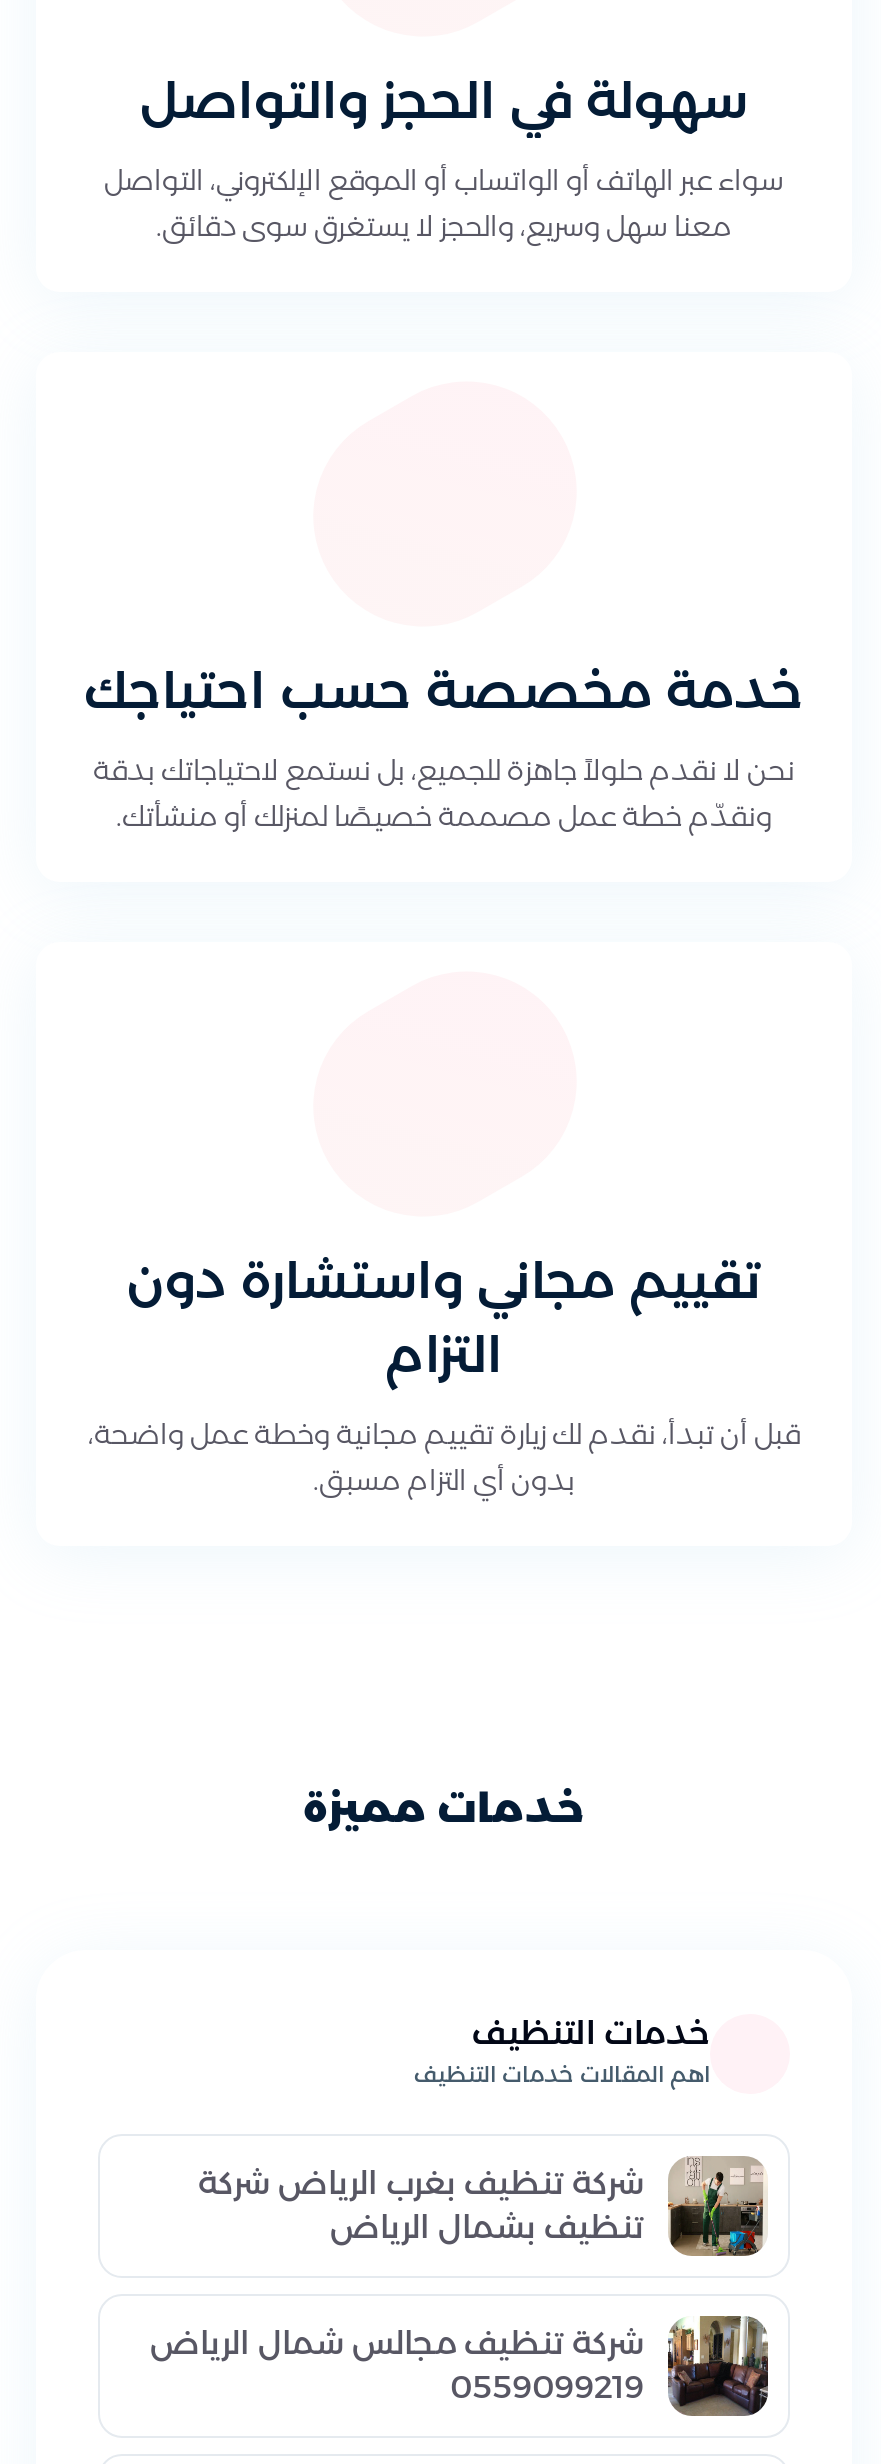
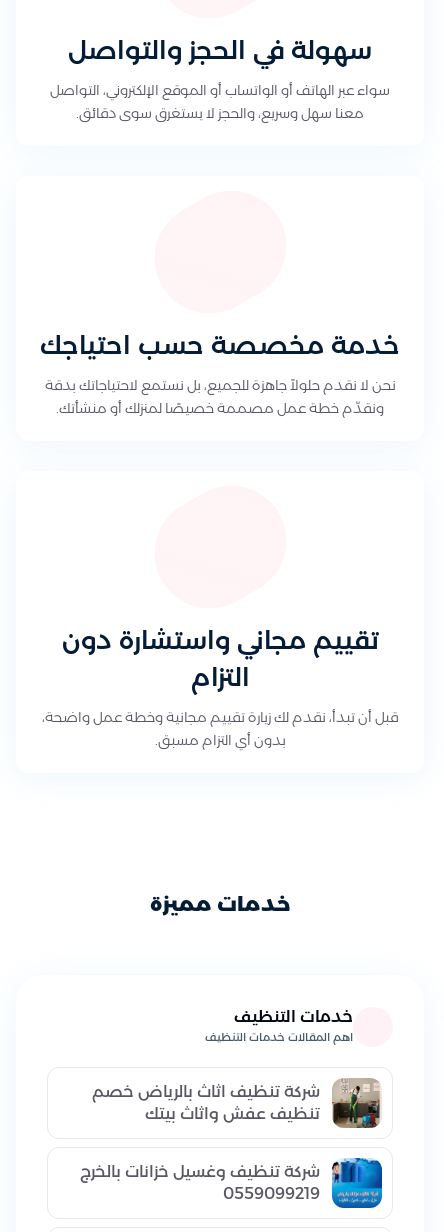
- شركة تنظيف بغرب الرياض شركة
- تنظيف بشمال الرياض
+ شركة تنظيف اثاث بالرياض خصم
+ تنظيف عفش واثاث بيتك

- [image]
- شركة تنظيف مجالس شمال الرياض
+ [image]
+ شركة تنظيف وغسيل خزانات بالخرج
